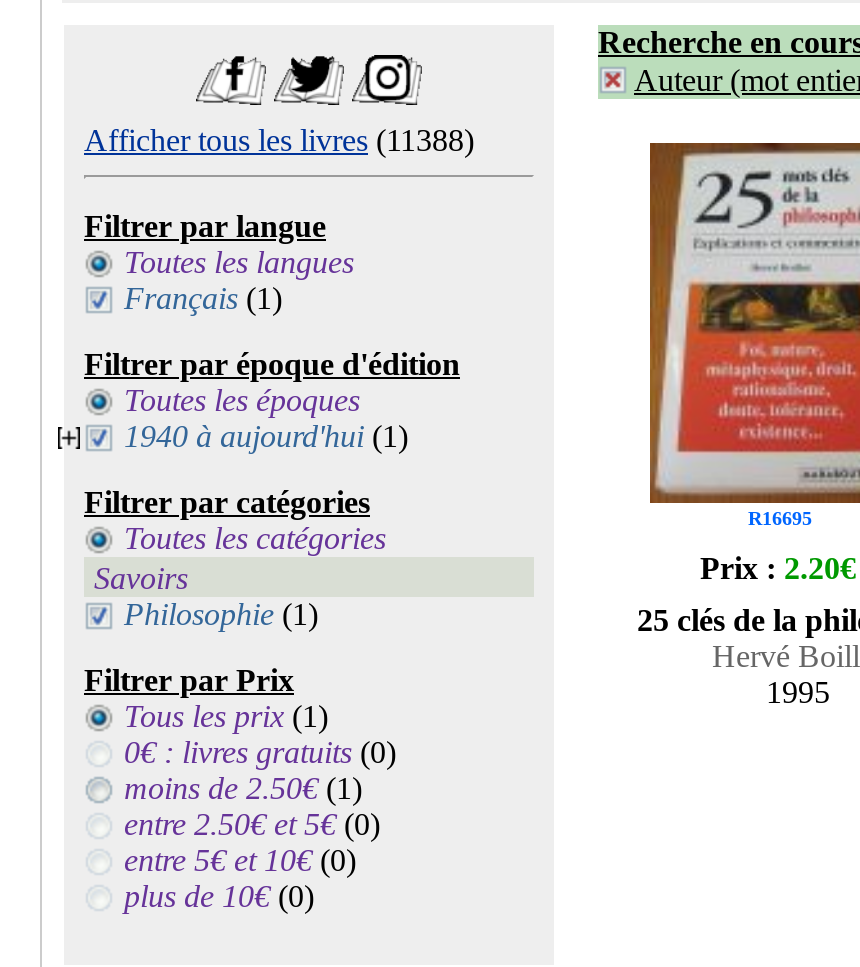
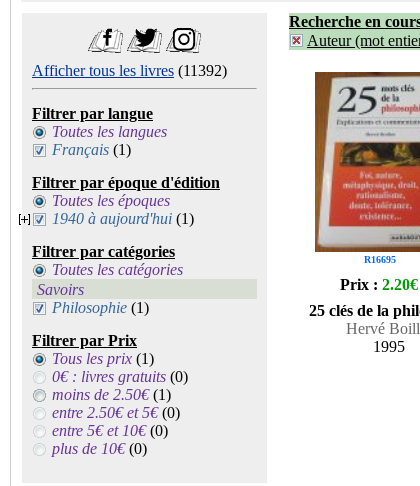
- Afficher tous les livres (11388)
+ Afficher tous les livres (11392)
